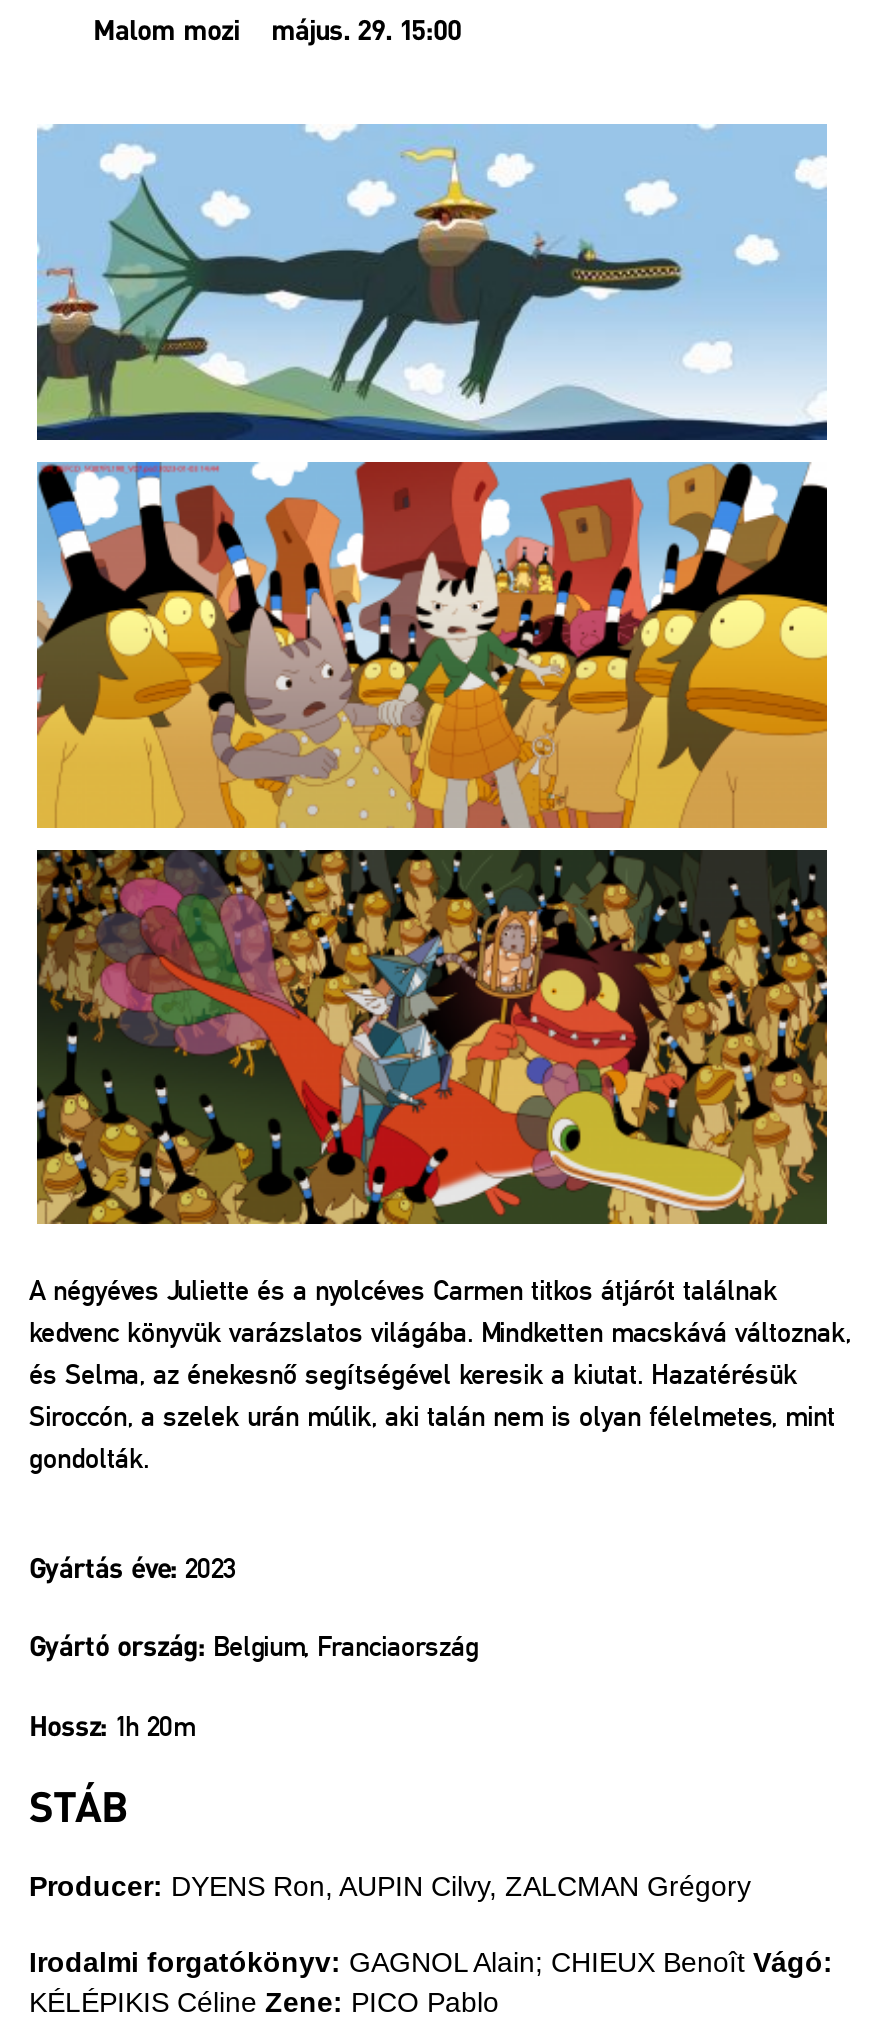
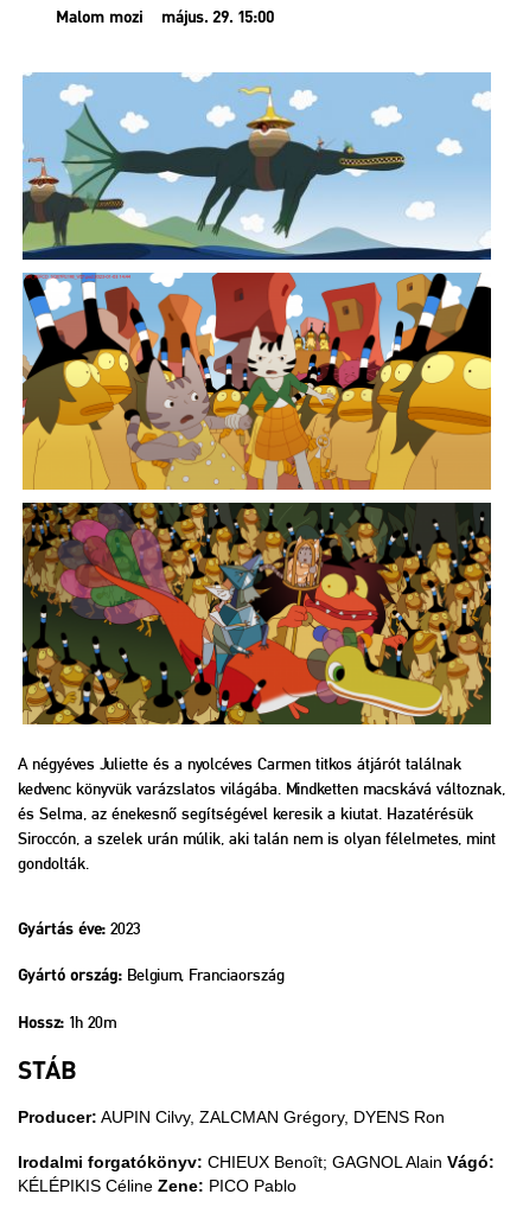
- Producer: DYENS Ron, AUPIN Cilvy, ZALCMAN Grégory
+ Producer: AUPIN Cilvy, ZALCMAN Grégory, DYENS Ron

- Irodalmi forgatókönyv: GAGNOL Alain; CHIEUX Benoît Vágó:
+ Irodalmi forgatókönyv: CHIEUX Benoît; GAGNOL Alain Vágó:
